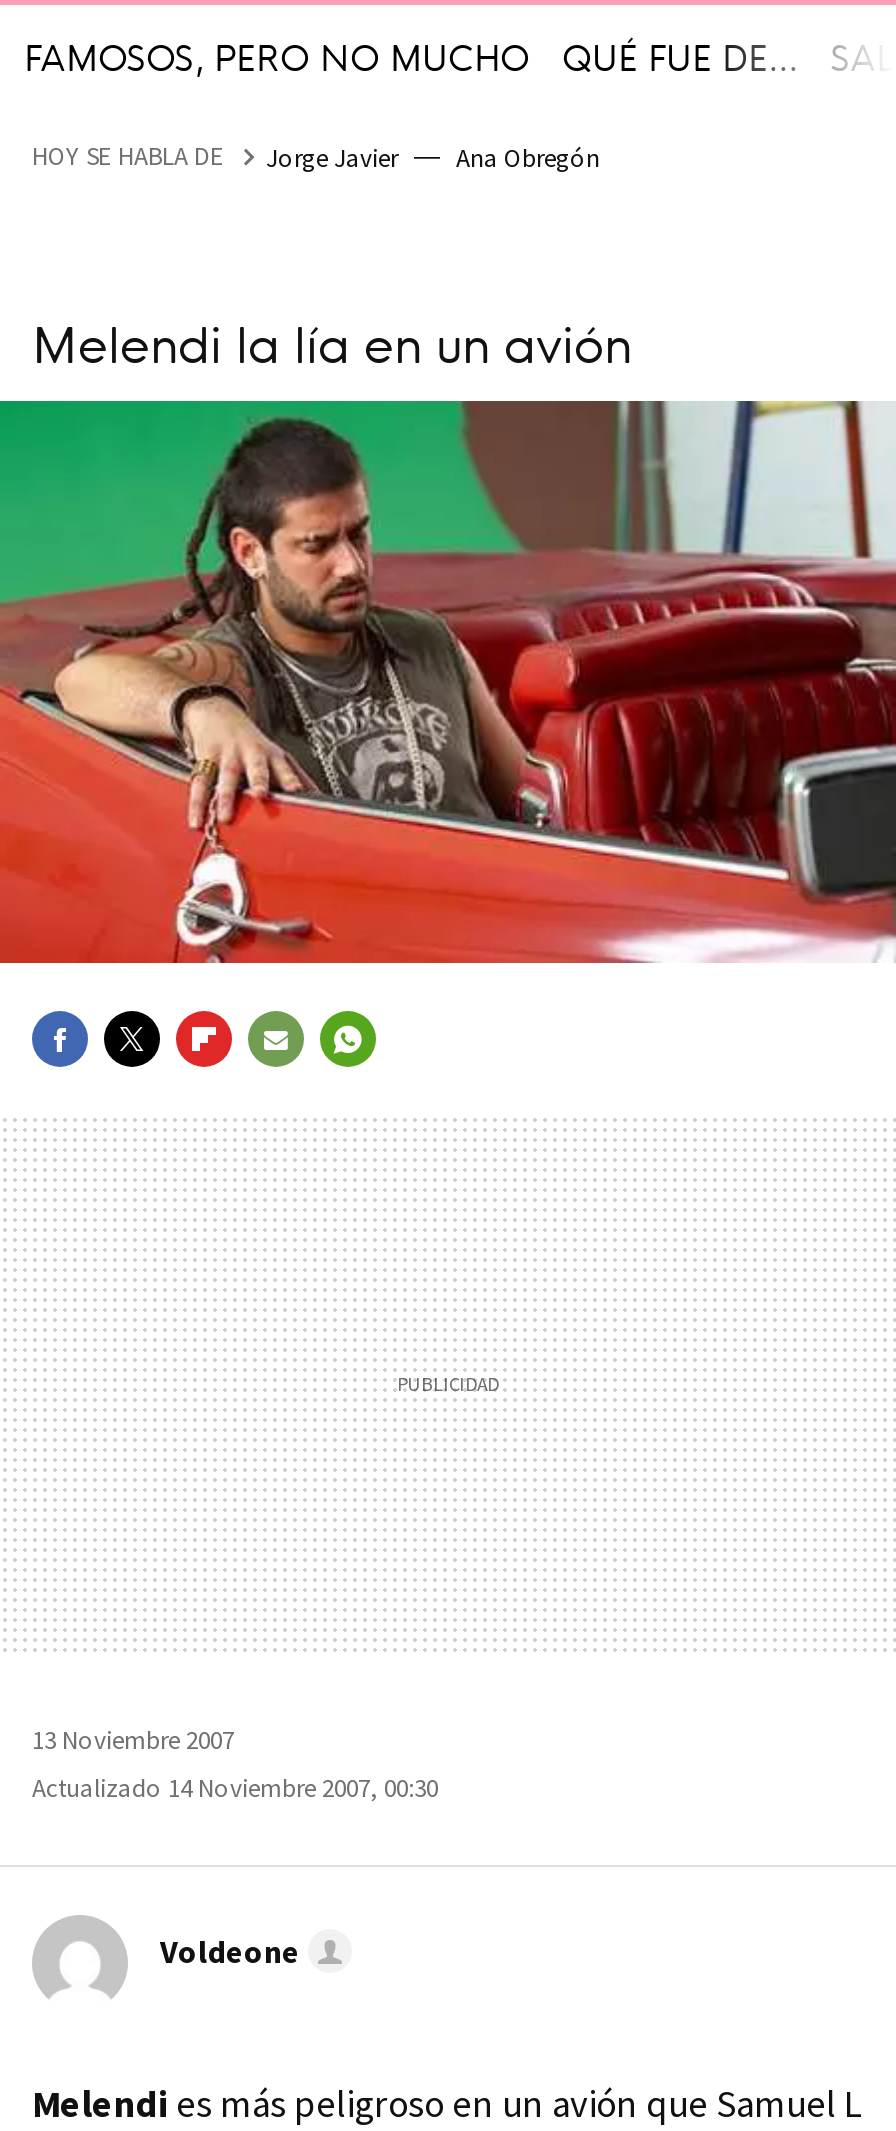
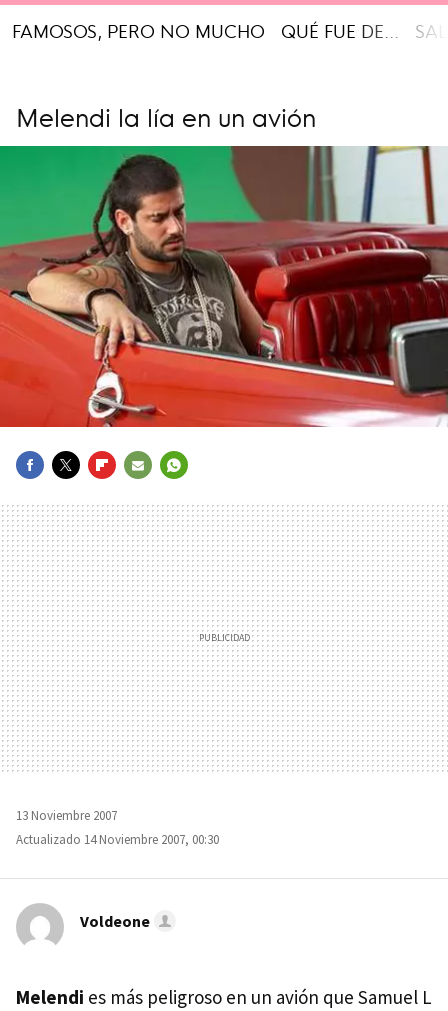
- HOY SE HABLA DE
- Jorge Javier
- Ana Obregón
